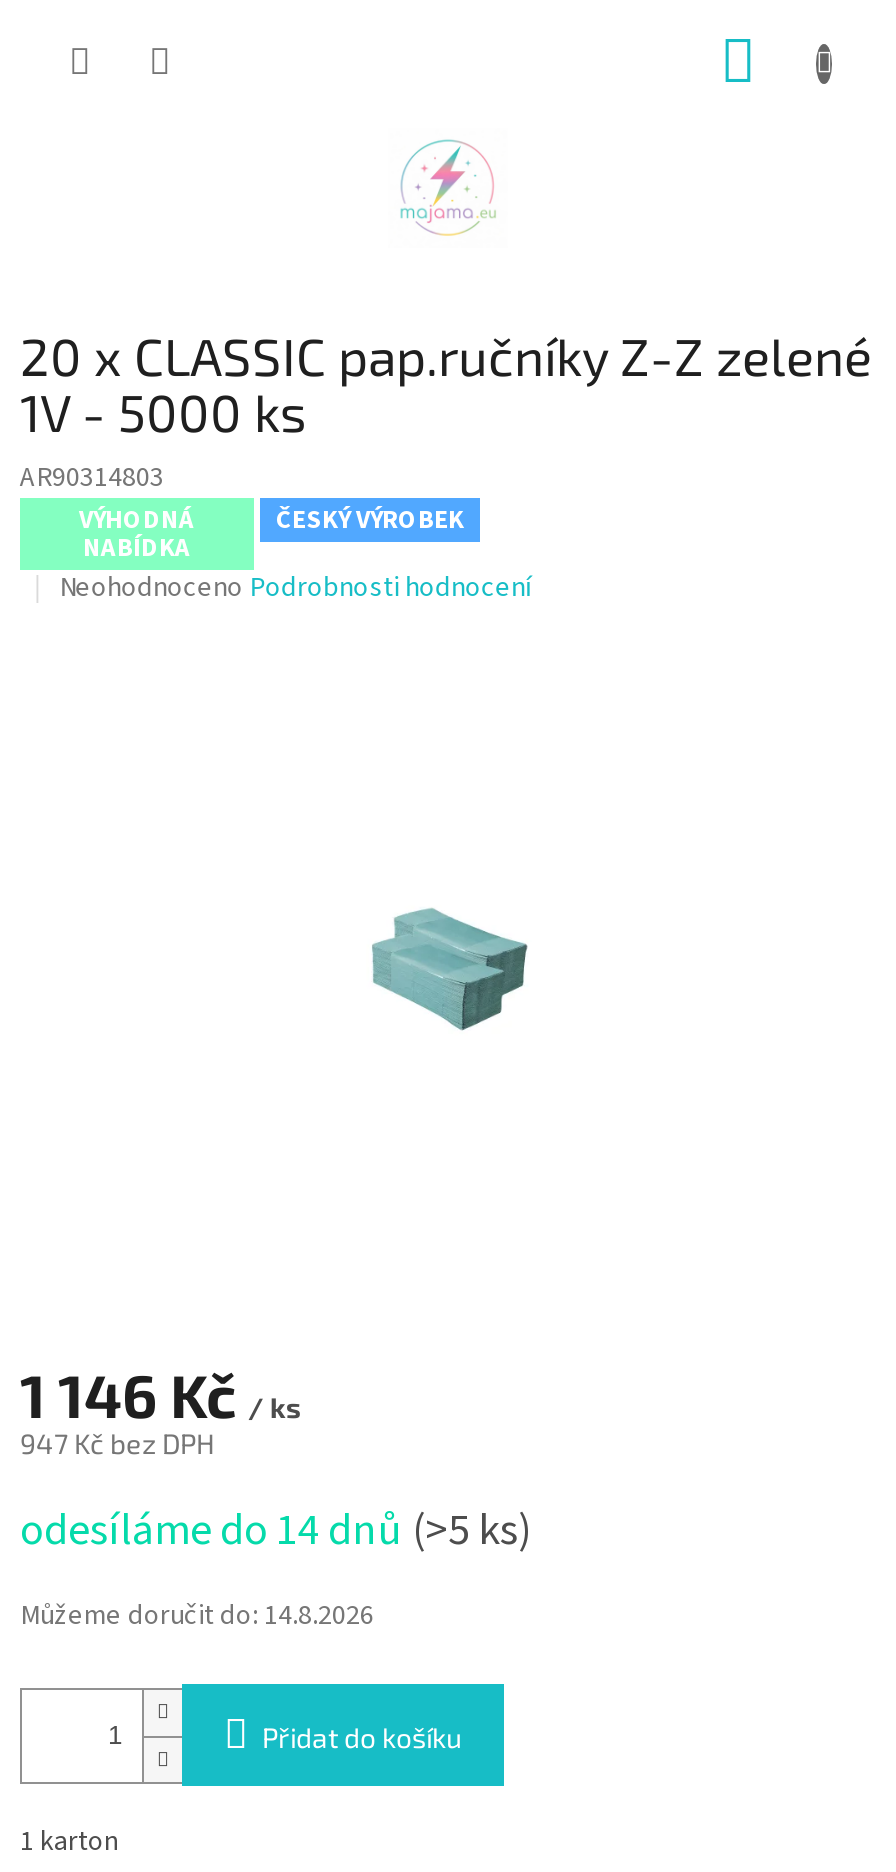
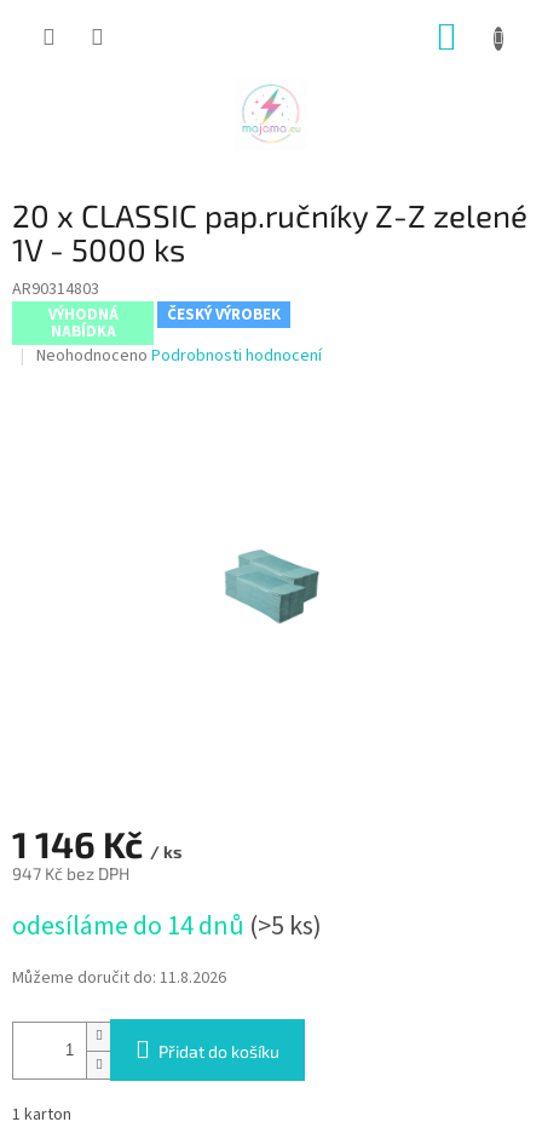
- Můžeme doručit do: 14.8.2026
+ Můžeme doručit do: 11.8.2026
